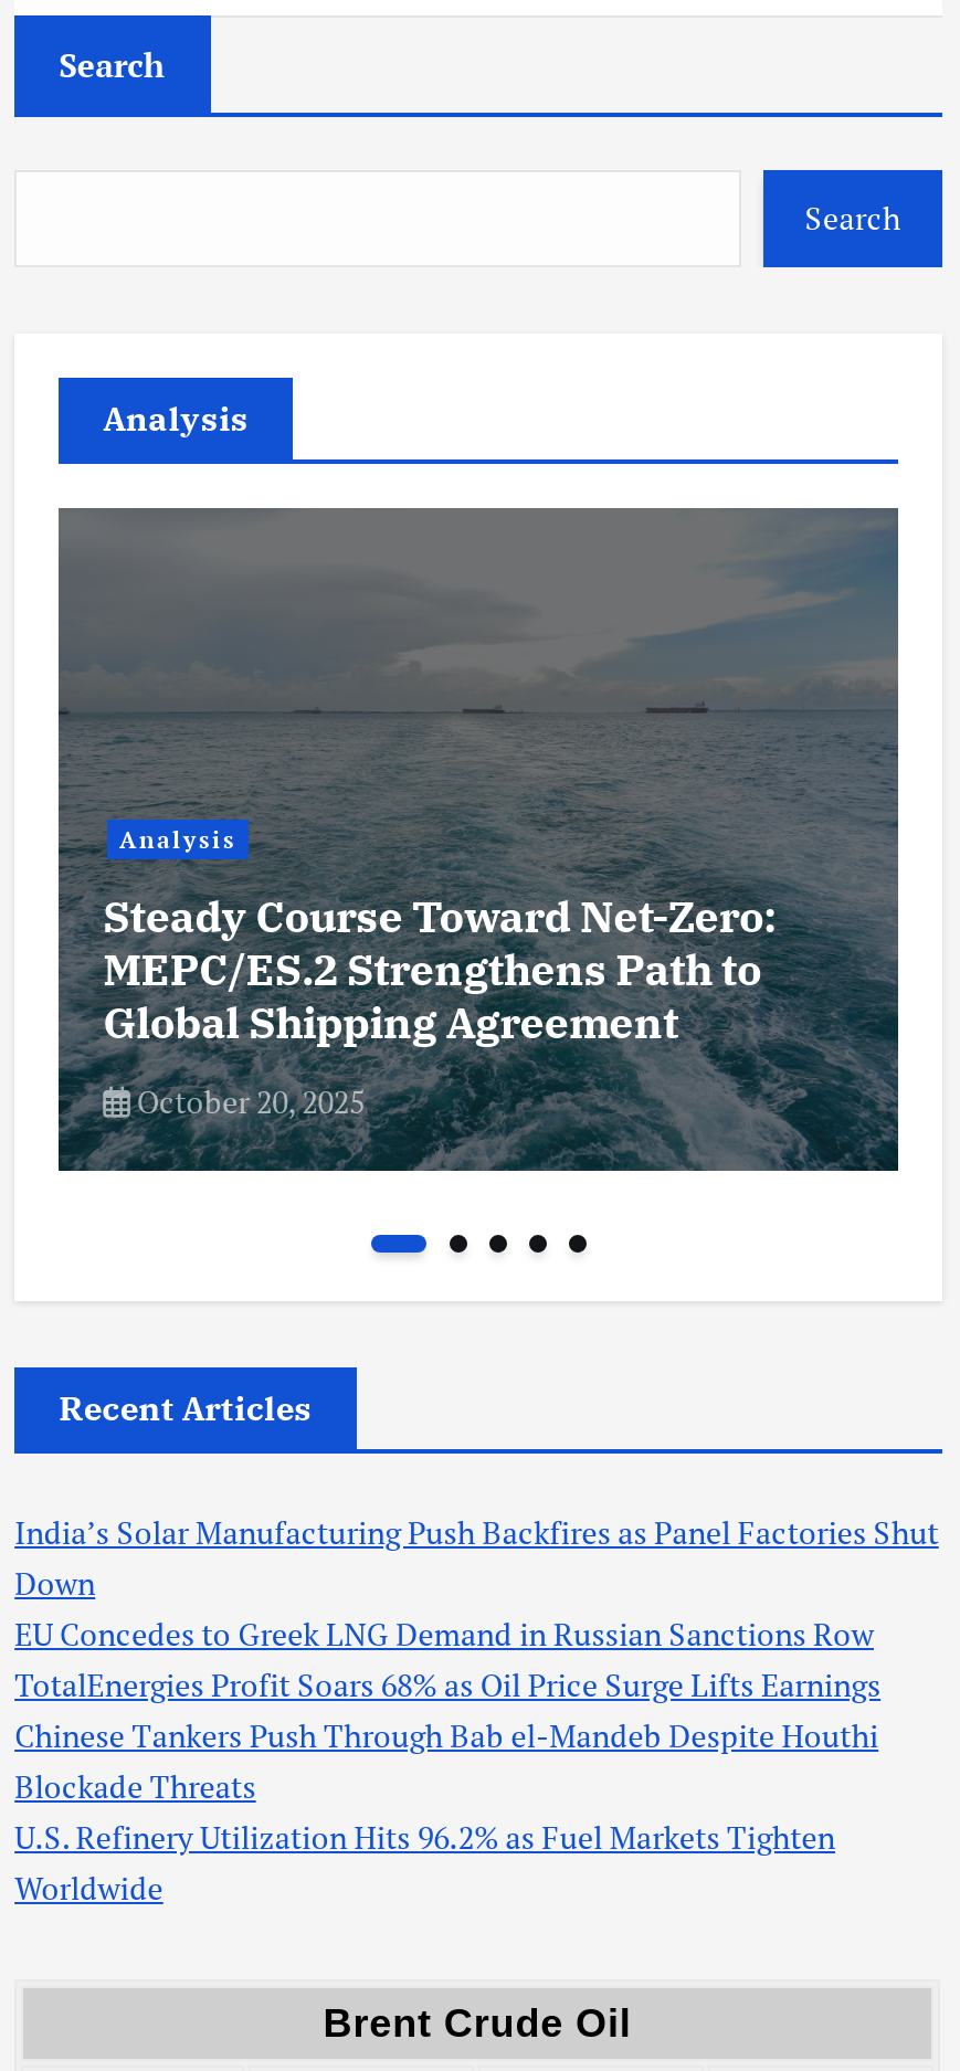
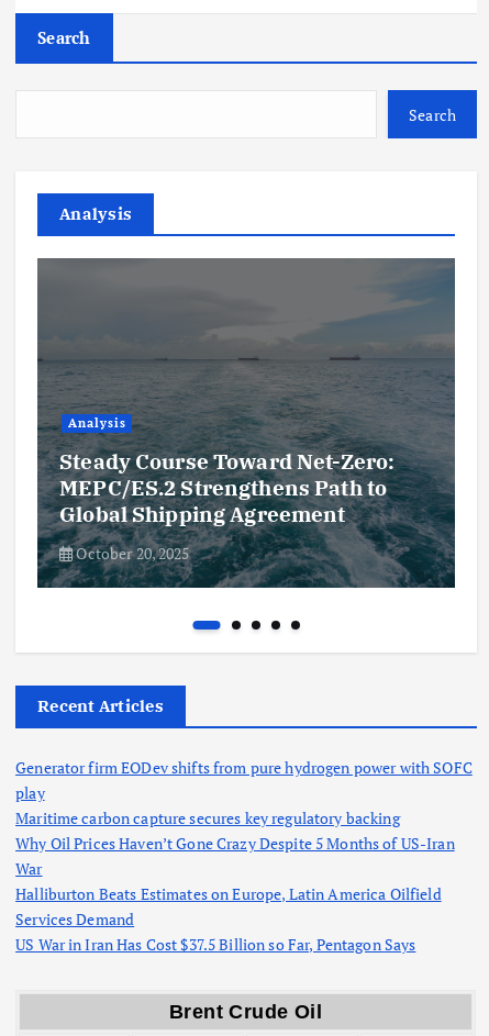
- India’s Solar Manufacturing Push Backfires as Panel Factories Shut
- Down
- EU Concedes to Greek LNG Demand in Russian Sanctions Row
- TotalEnergies Profit Soars 68% as Oil Price Surge Lifts Earnings
- Chinese Tankers Push Through Bab el-Mandeb Despite Houthi
- Blockade Threats
- U.S. Refinery Utilization Hits 96.2% as Fuel Markets Tighten
- Worldwide
+ Generator firm EODev shifts from pure hydrogen power with SOFC
+ play
+ Maritime carbon capture secures key regulatory backing
+ Why Oil Prices Haven’t Gone Crazy Despite 5 Months of US-Iran
+ War
+ Halliburton Beats Estimates on Europe, Latin America Oilfield
+ Services Demand
+ US War in Iran Has Cost $37.5 Billion so Far, Pentagon Says
